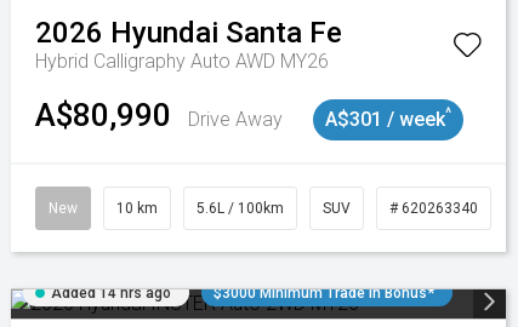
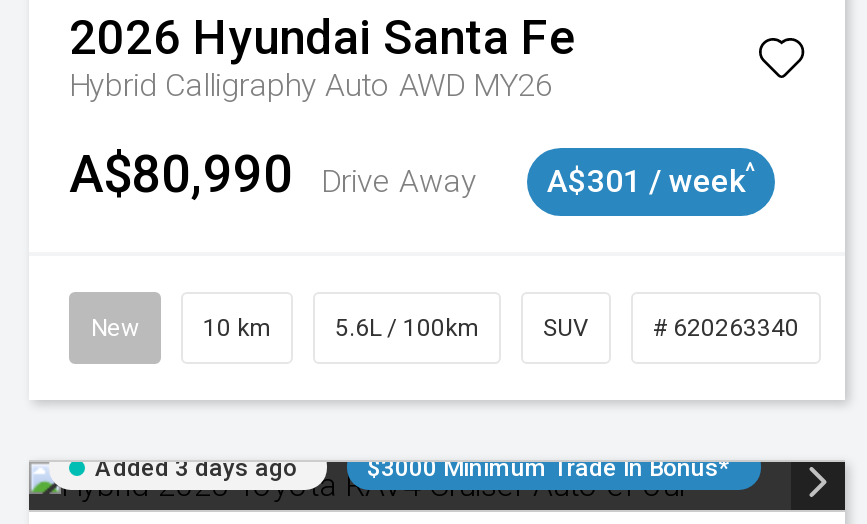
- Added 14 hrs ago
+ Added 3 days ago
